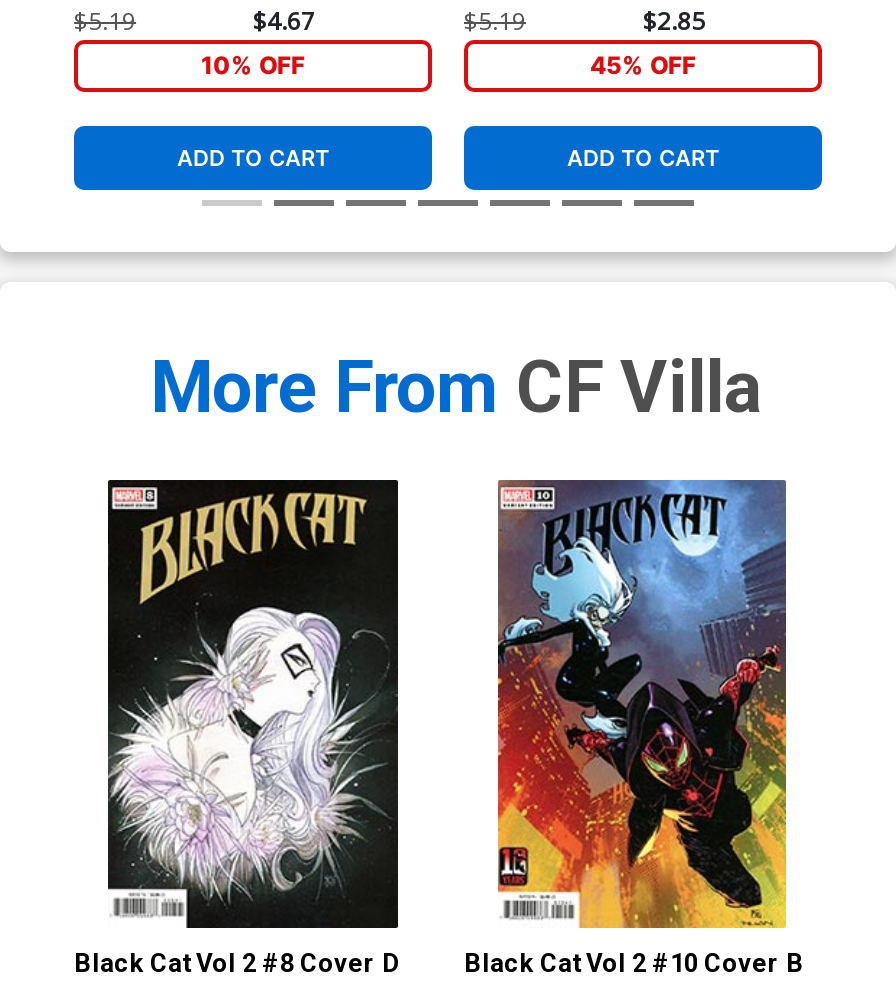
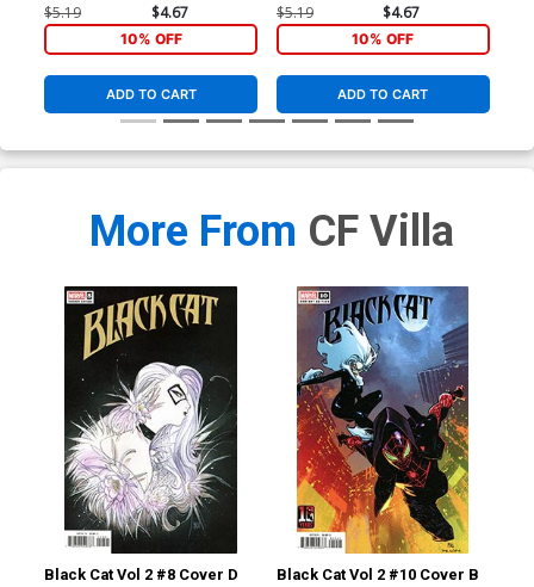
- $2.85
+ $4.67

- 45% OFF
+ 10% OFF
